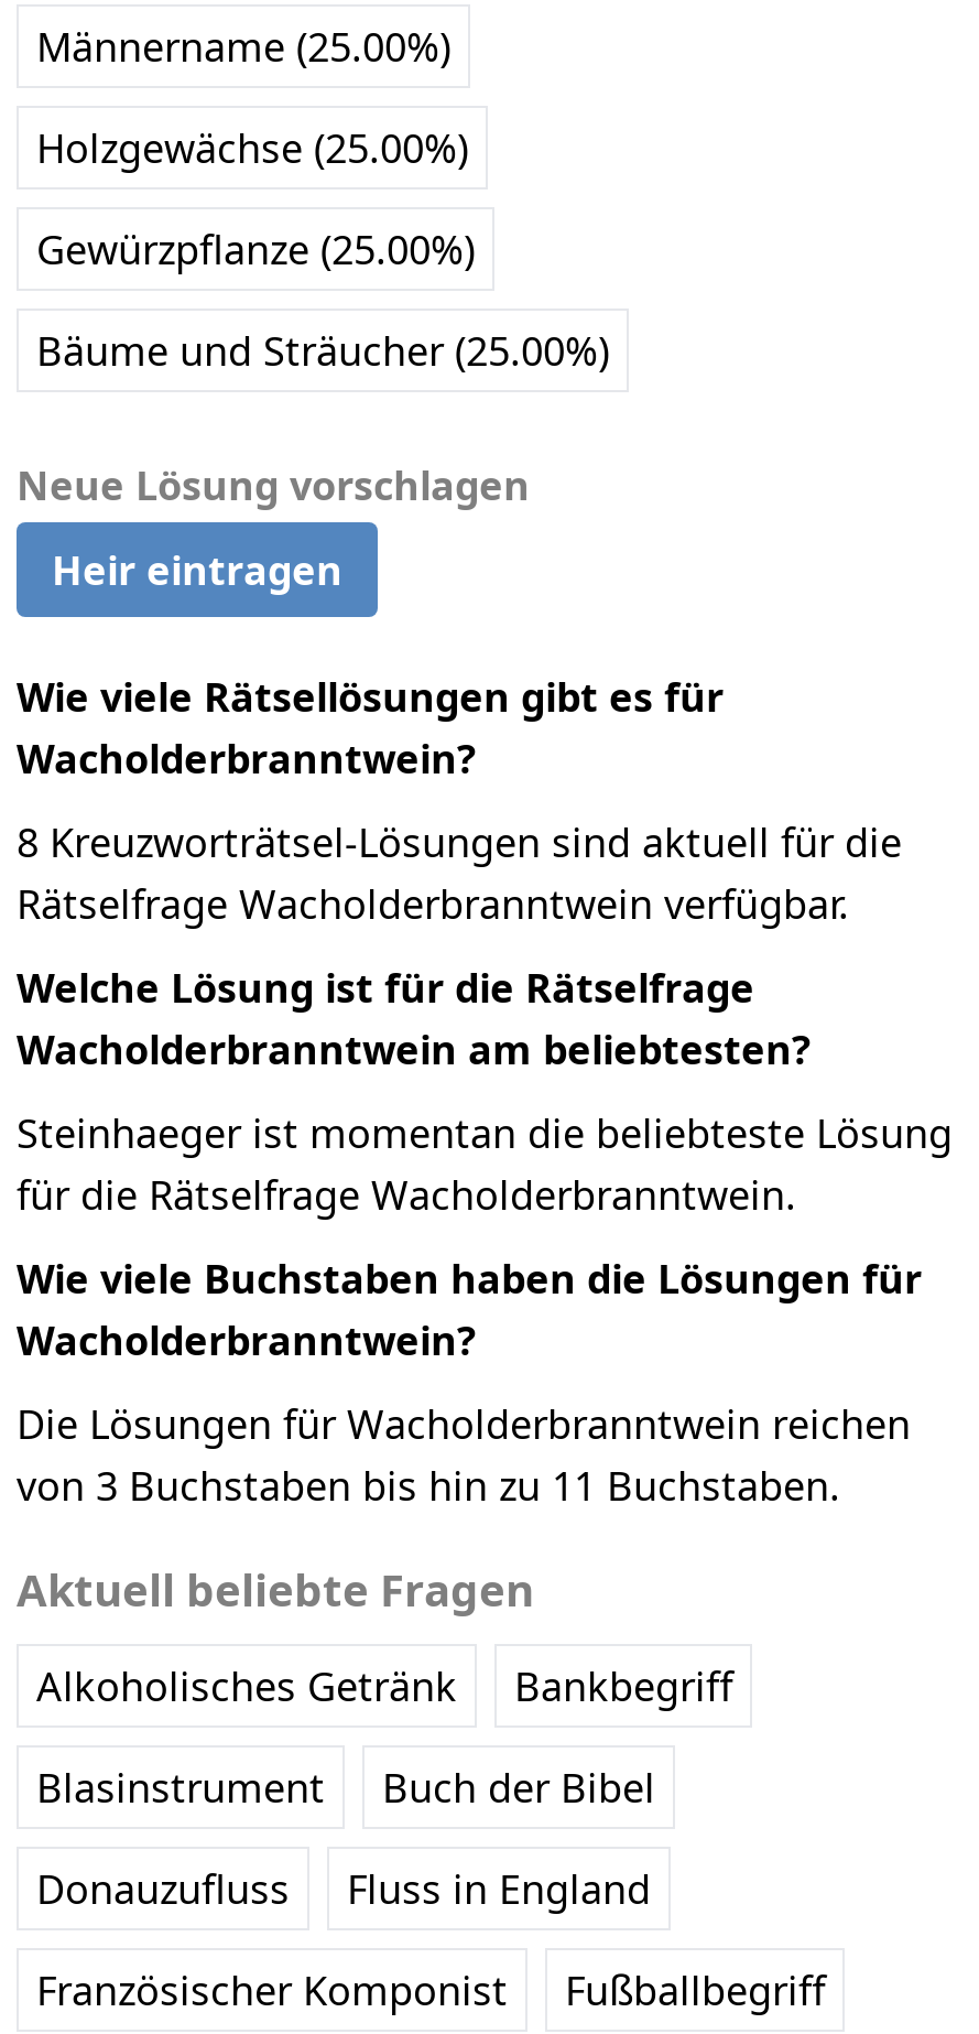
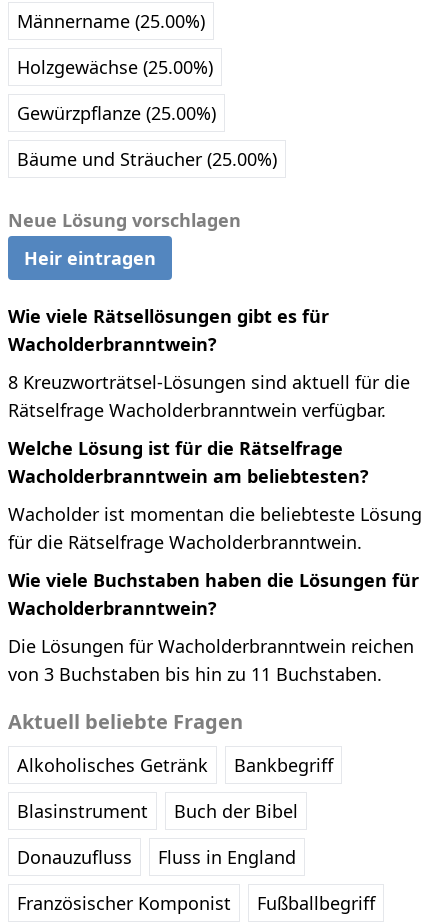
- Steinhaeger ist momentan die beliebteste Lösung
+ Wacholder ist momentan die beliebteste Lösung
